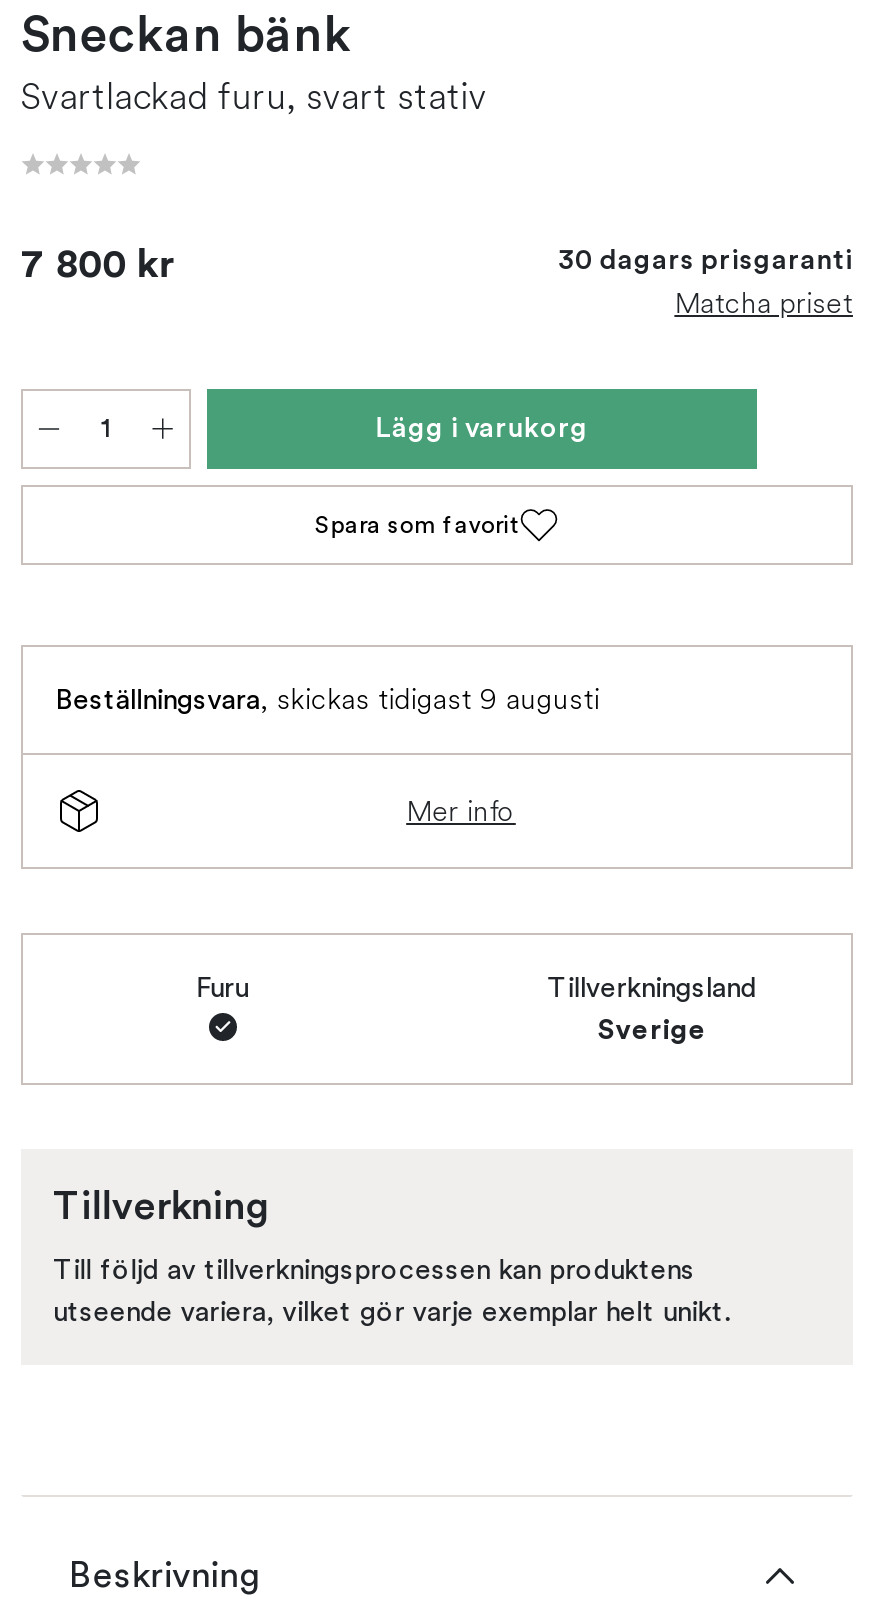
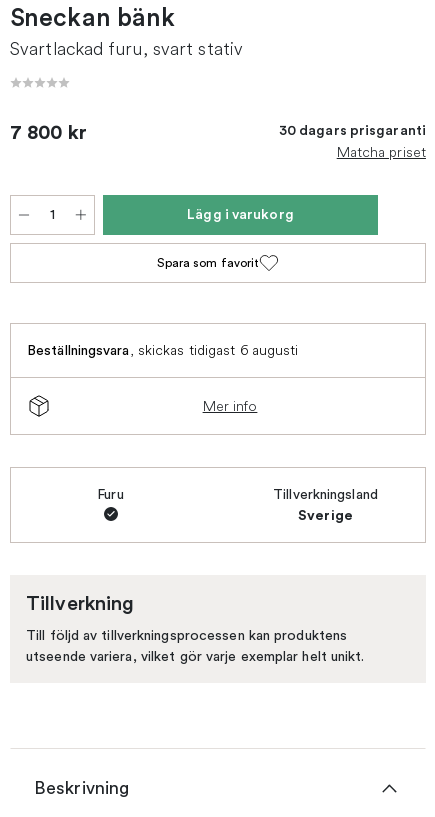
- Beställningsvara, skickas tidigast 9 augusti
+ Beställningsvara, skickas tidigast 6 augusti
